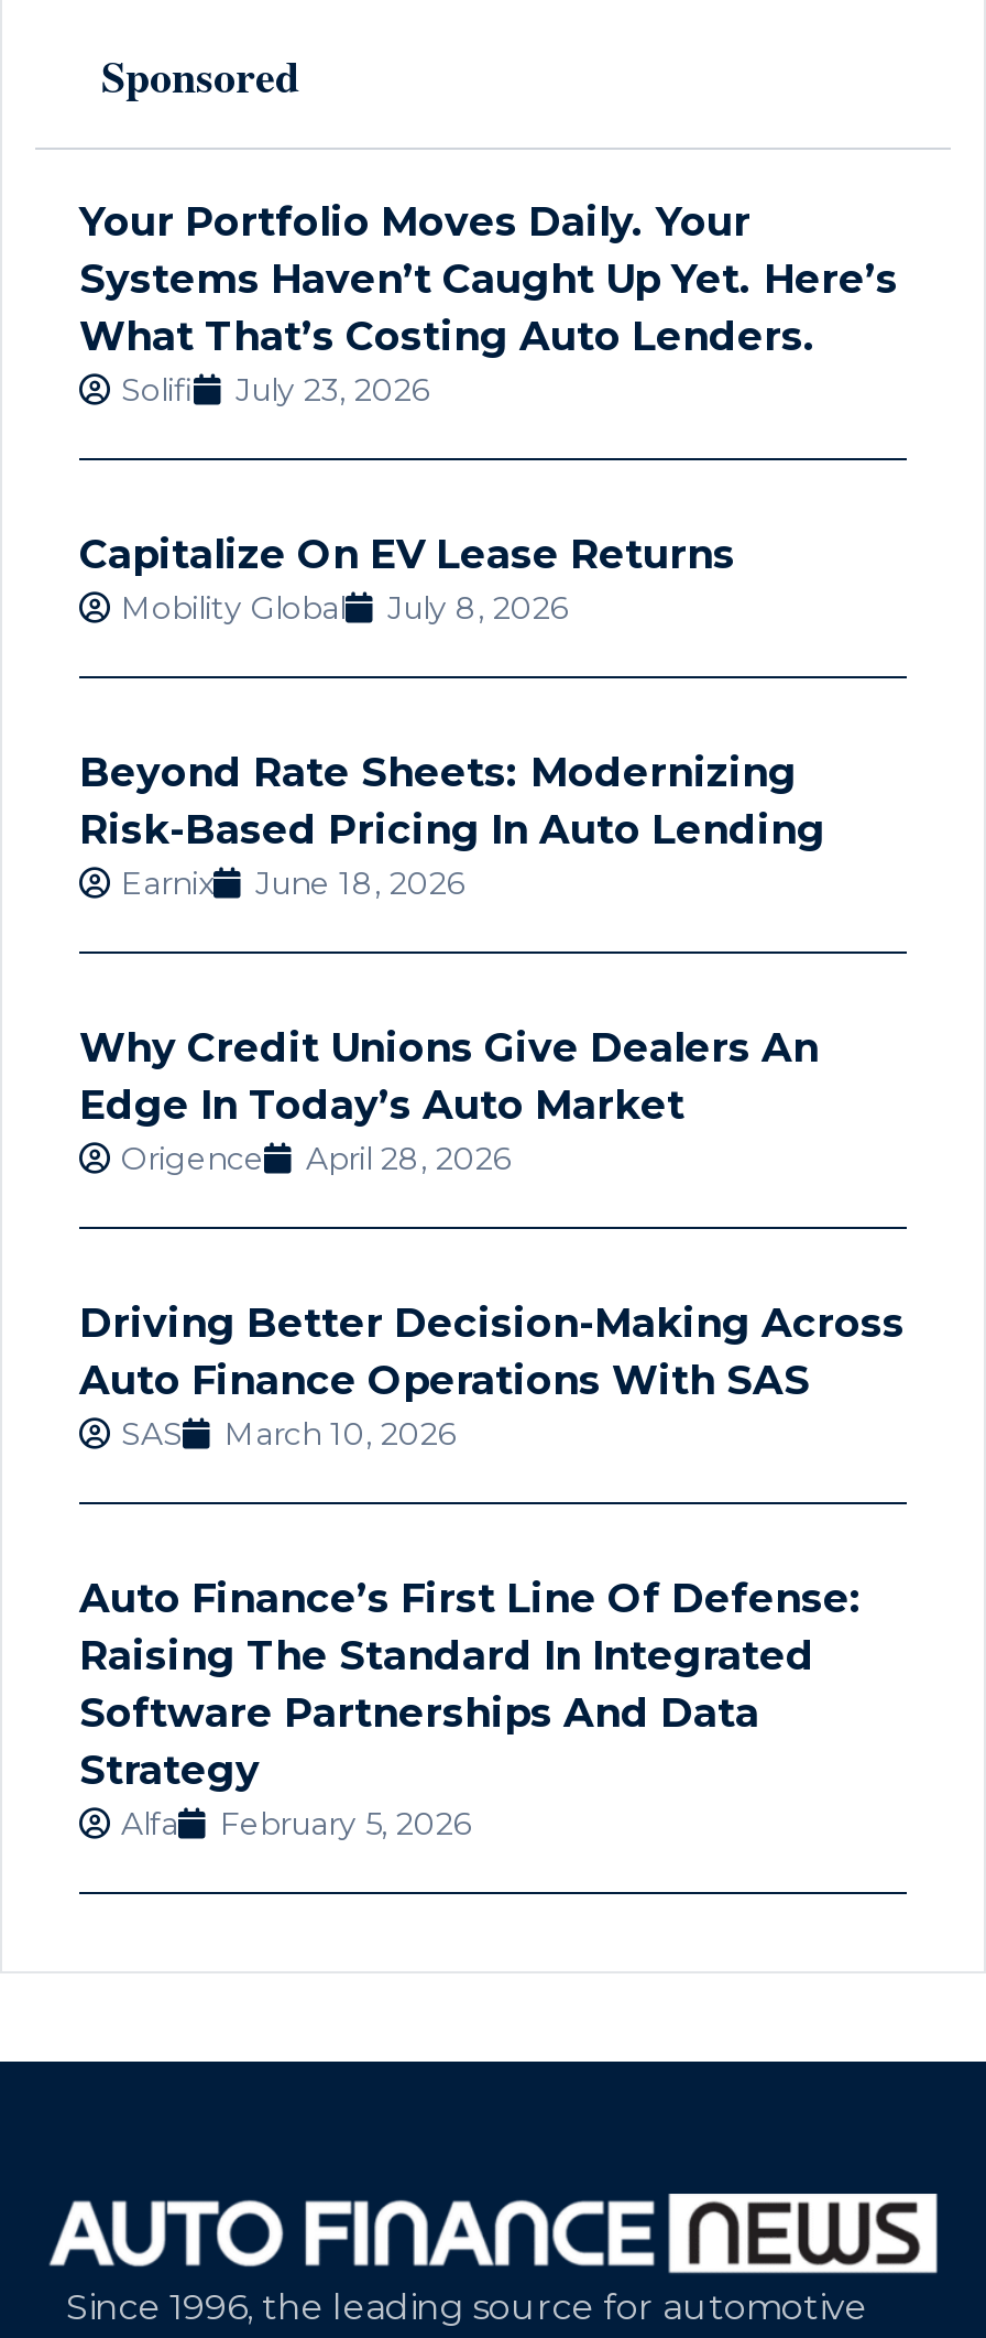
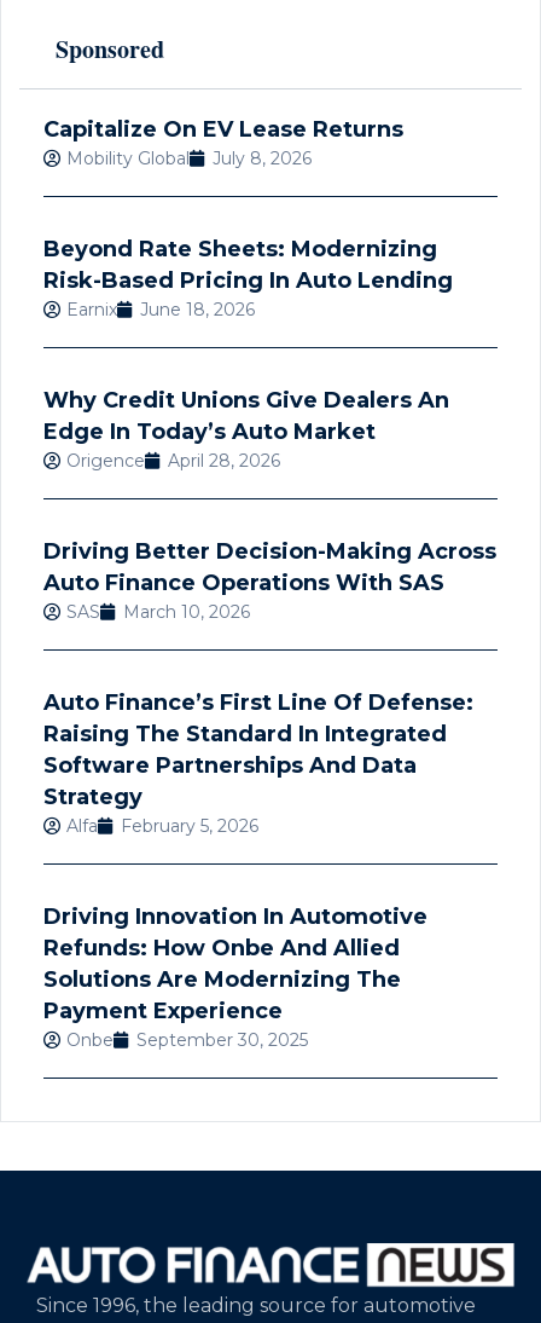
- Your Portfolio Moves Daily. Your
- Systems Haven’t Caught Up Yet. Here’s
- What That’s Costing Auto Lenders.
- Solifi
- July 23, 2026

moved up: Capitalize On EV Lease Returns | Mobility Global | July 8, 2026 | ... | Alfa | February 5, 2026

+ Driving Innovation In Automotive
+ Refunds: How Onbe And Allied
+ Solutions Are Modernizing The
+ Payment Experience
+ Onbe
+ September 30, 2025
